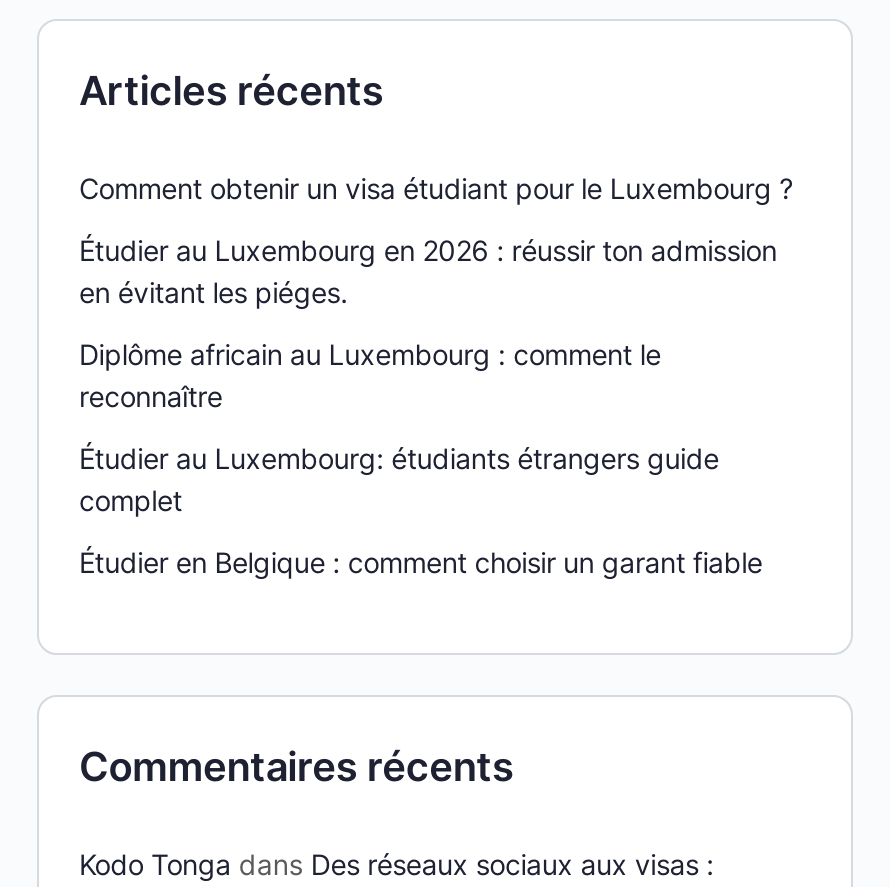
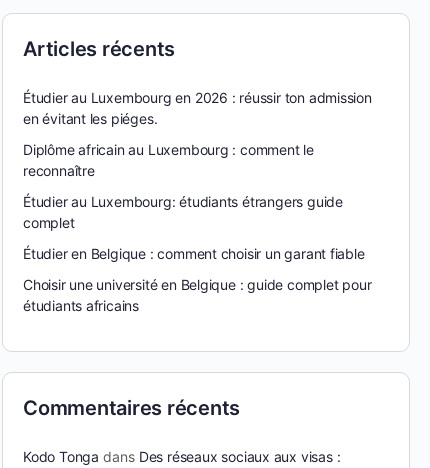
- Comment obtenir un visa étudiant pour le Luxembourg ?

moved up: Étudier au Luxembourg en 2026 : réussir ton admission | en évitant les piéges. | Diplôme africain au Luxembourg : comment le | reconnaître | Étudier au Luxembourg: étudiants étrangers guide | complet | Étudier en Belgique : comment choisir un garant fiable

+ Choisir une université en Belgique : guide complet pour
+ étudiants africains
